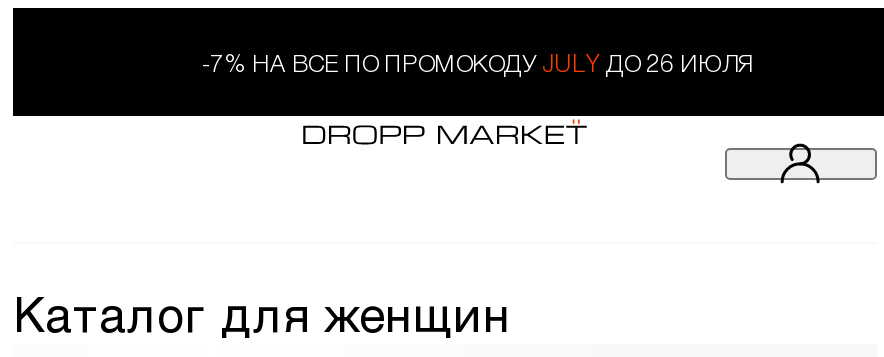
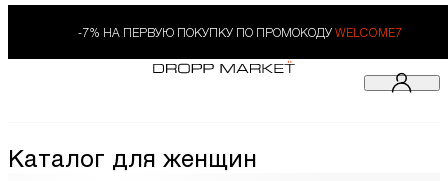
- -7% НА ВСЕ ПО ПРОМОКОДУ JULY ДО 26 ИЮЛЯ
+ -7% НА ПЕРВУЮ ПОКУПКУ ПО ПРОМОКОДУ WELCOME7
